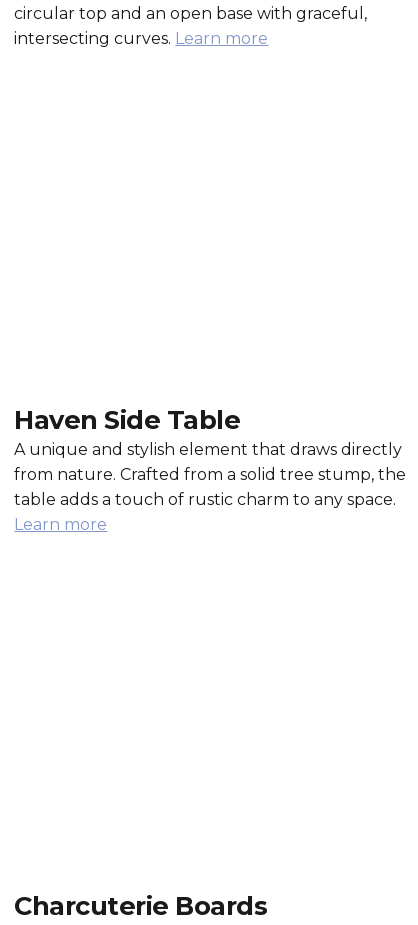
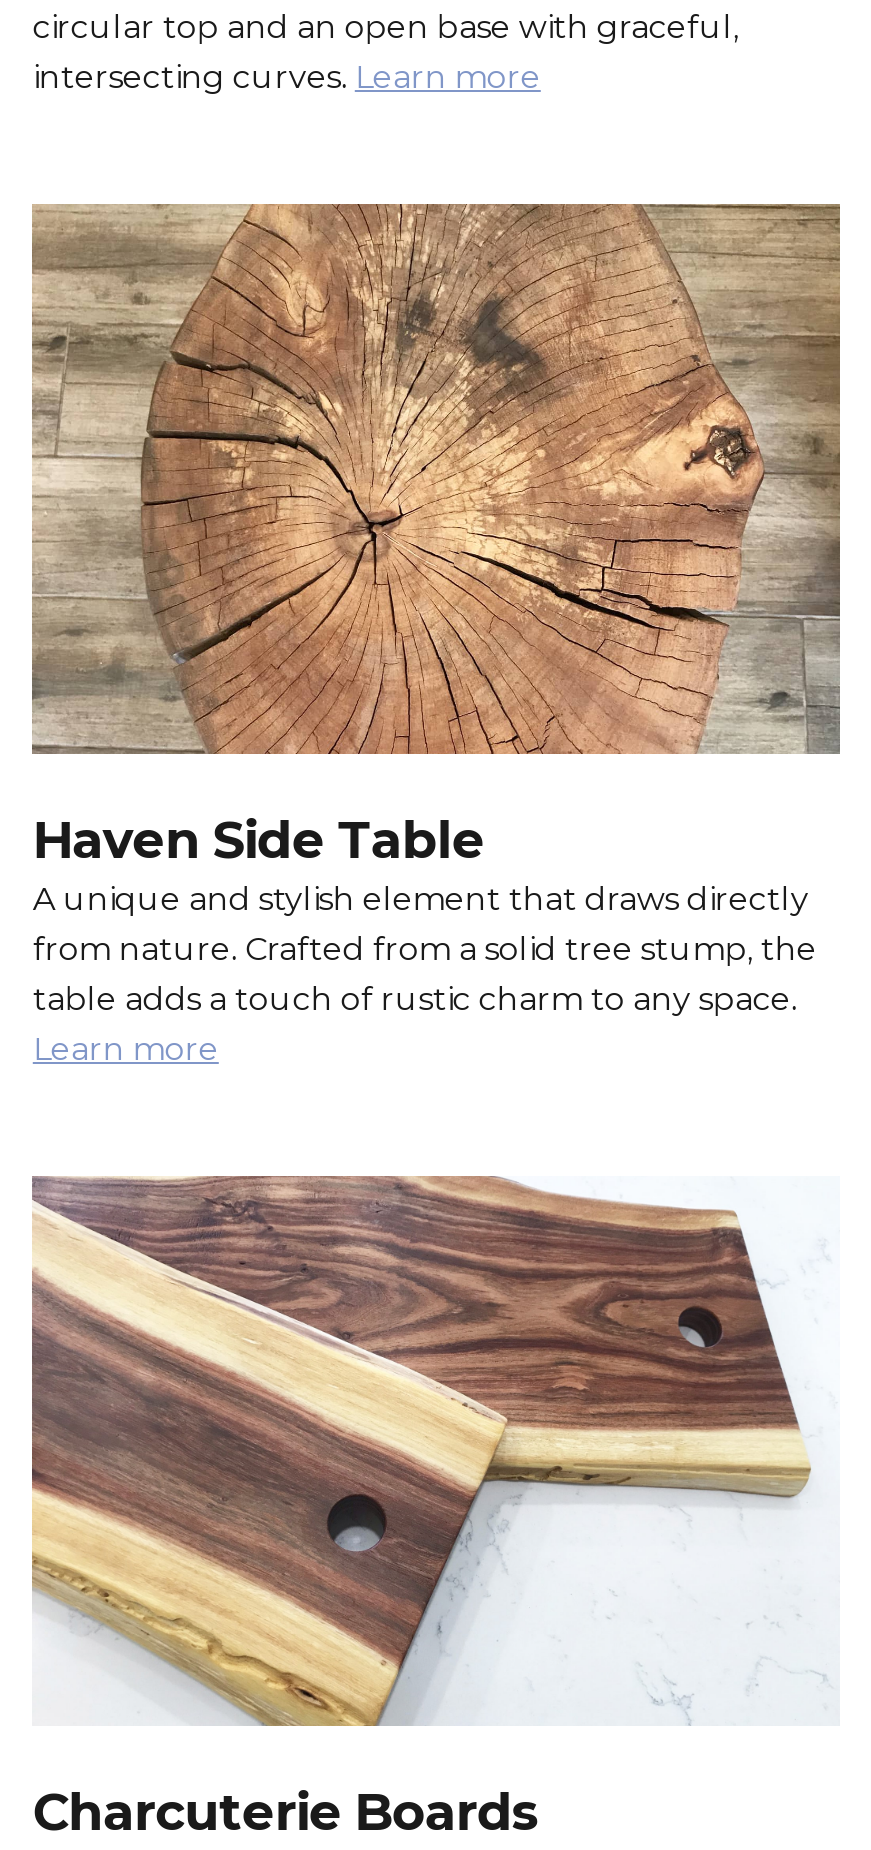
+ [image]

+ [image]
